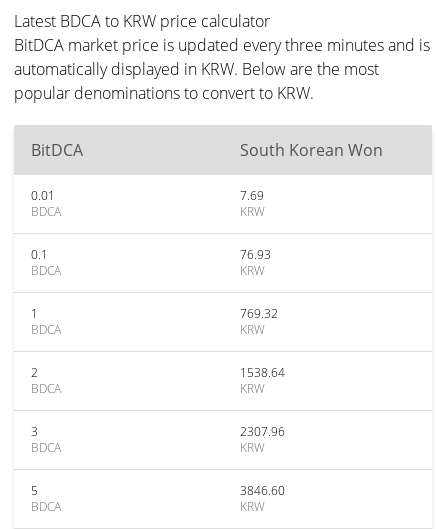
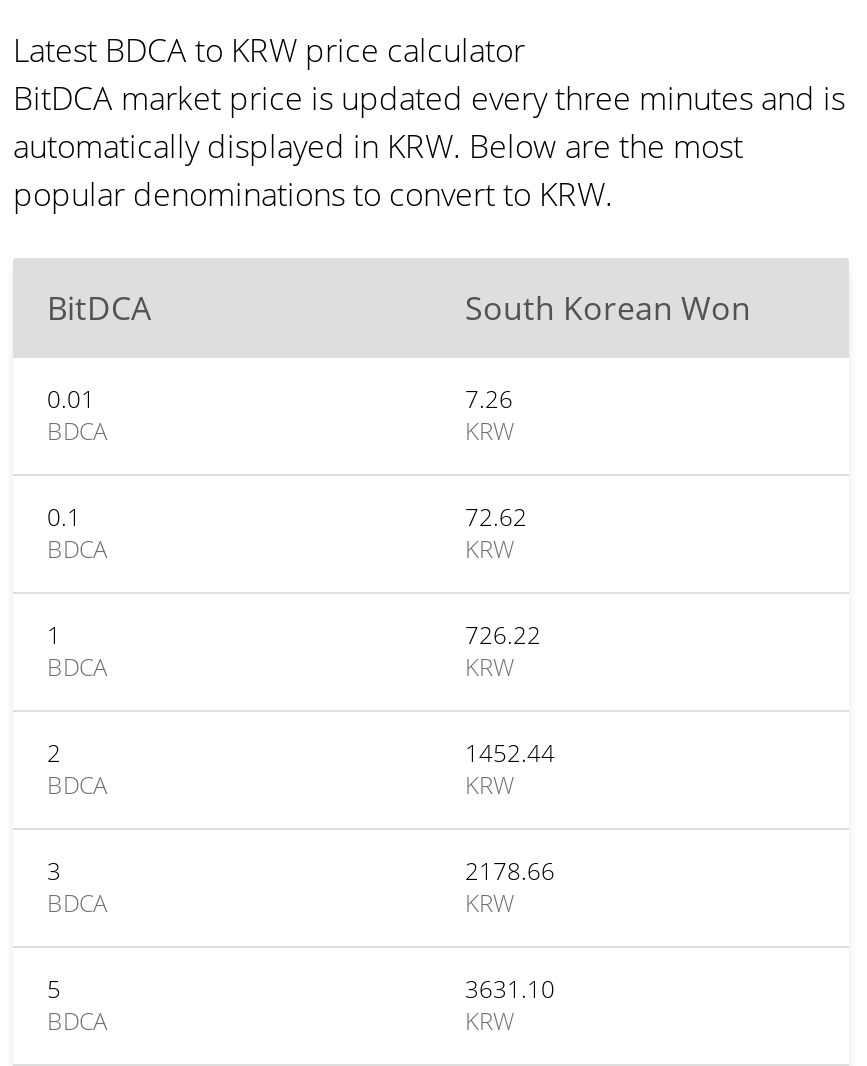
- 7.69
+ 7.26

- 76.93
+ 72.62

- 769.32
+ 726.22

- 1538.64
+ 1452.44

- 2307.96
+ 2178.66

- 3846.60
+ 3631.10
